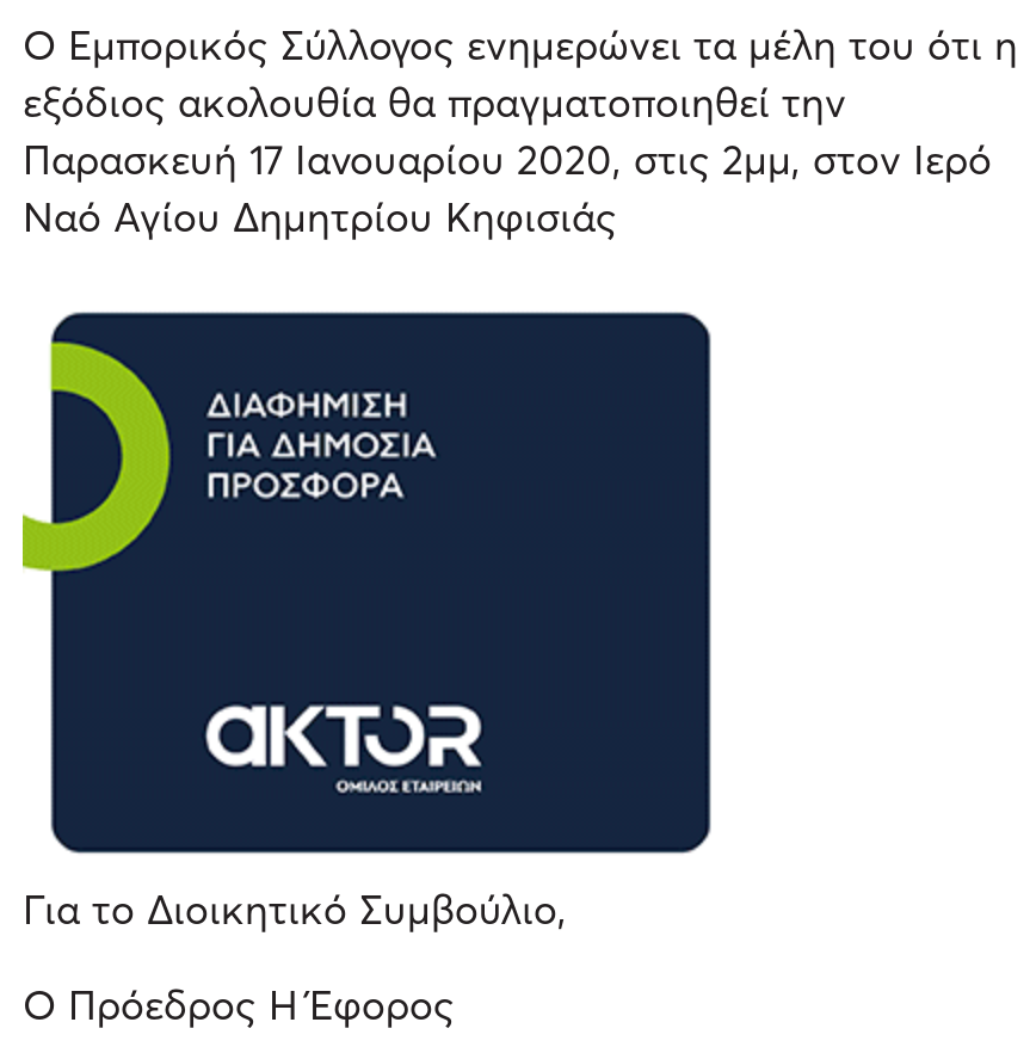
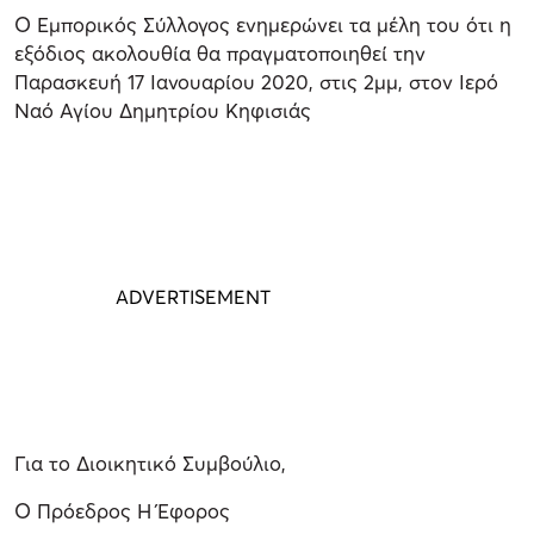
- [image]
